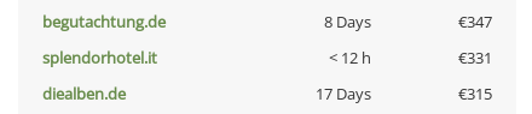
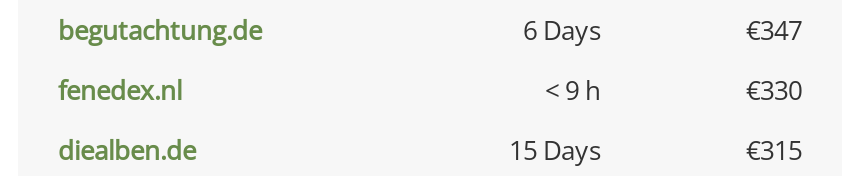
- 8 Days
+ 6 Days

- splendorhotel.it
- < 12 h
- €331
+ fenedex.nl
+ < 9 h
+ €330

- 17 Days
+ 15 Days
